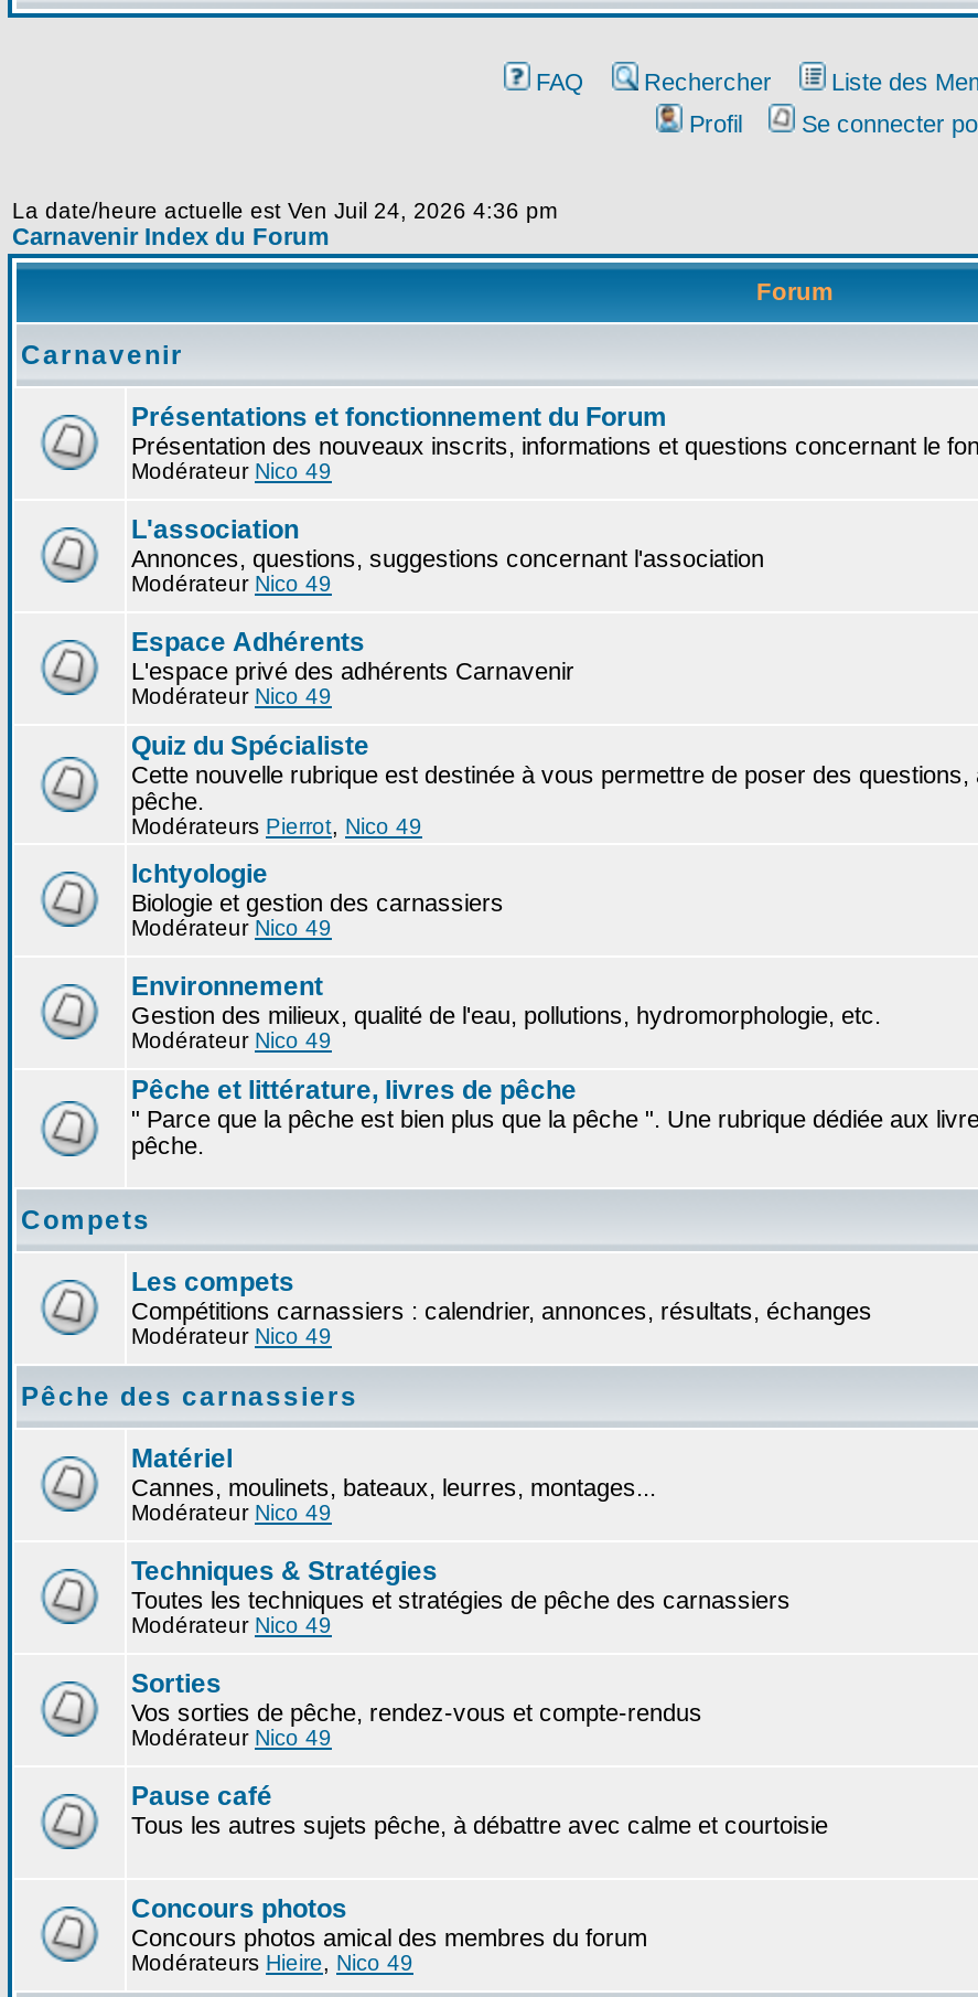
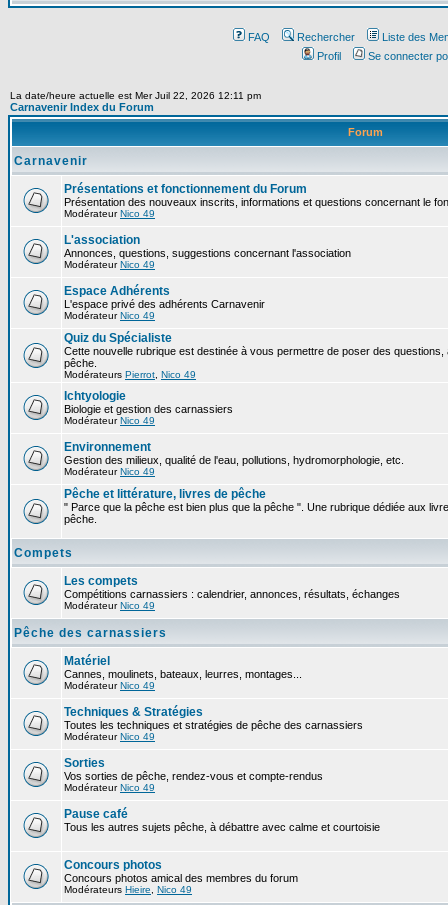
- La date/heure actuelle est Ven Juil 24, 2026 4:36 pm
+ La date/heure actuelle est Mer Juil 22, 2026 12:11 pm
